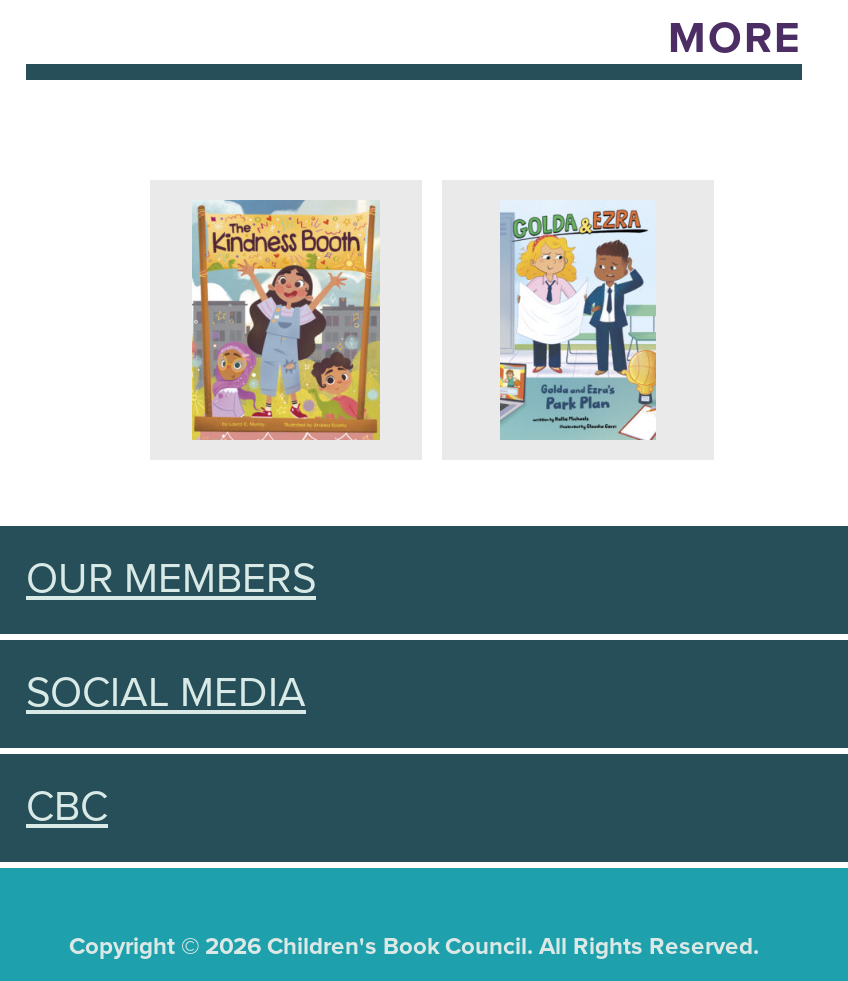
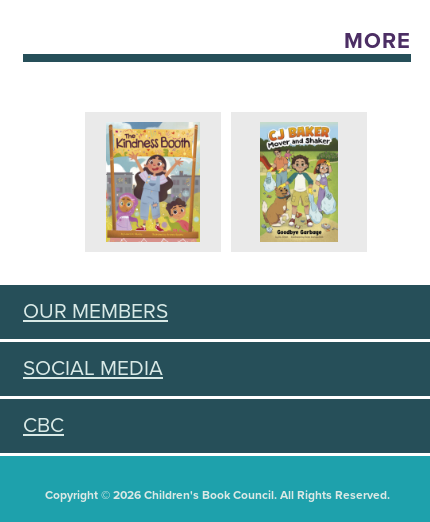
- [image]
+ [image]
